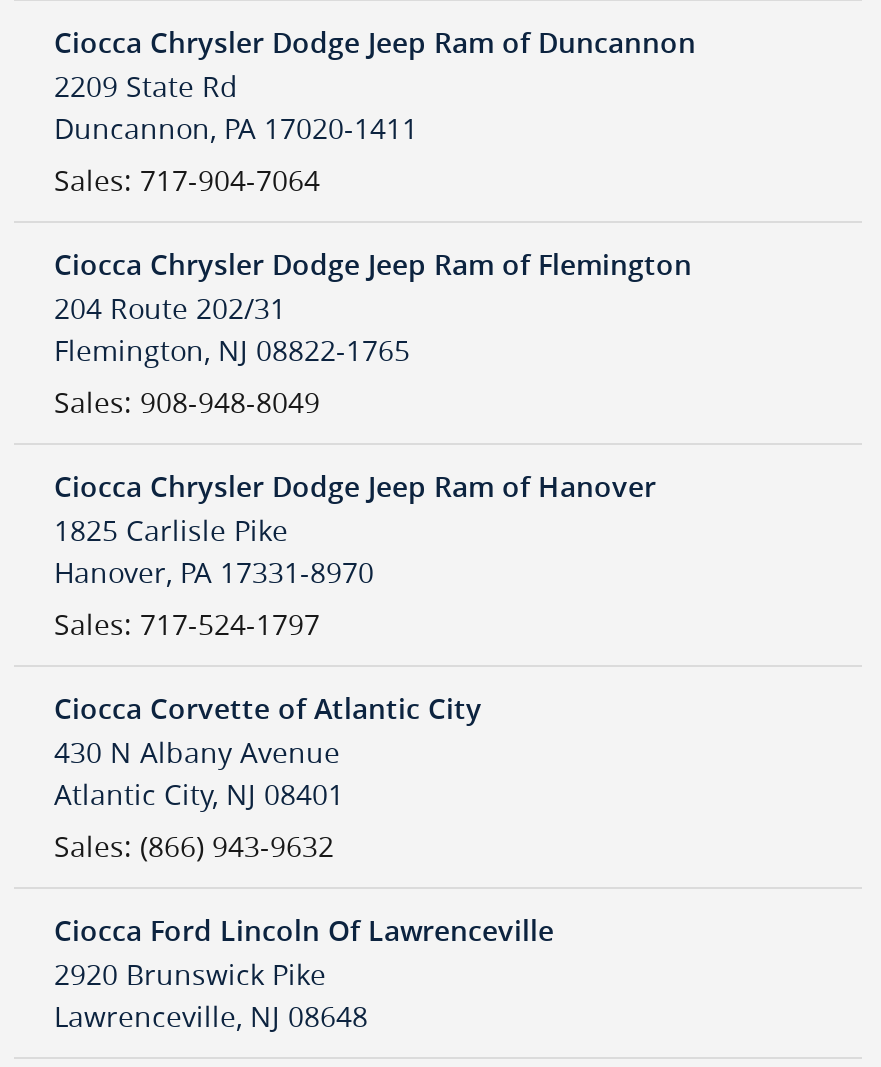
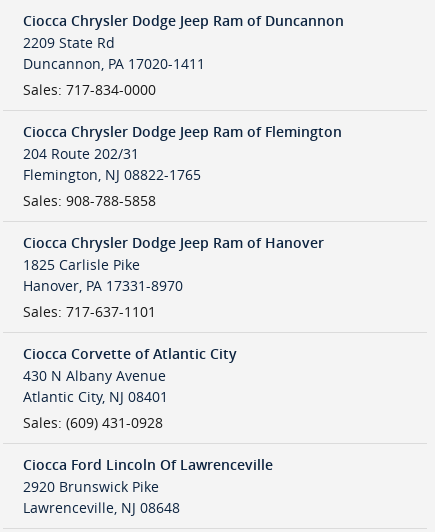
- Sales: 717-904-7064
+ Sales: 717-834-0000

- Sales: 908-948-8049
+ Sales: 908-788-5858

- Sales: 717-524-1797
+ Sales: 717-637-1101

- Sales: (866) 943-9632
+ Sales: (609) 431-0928
